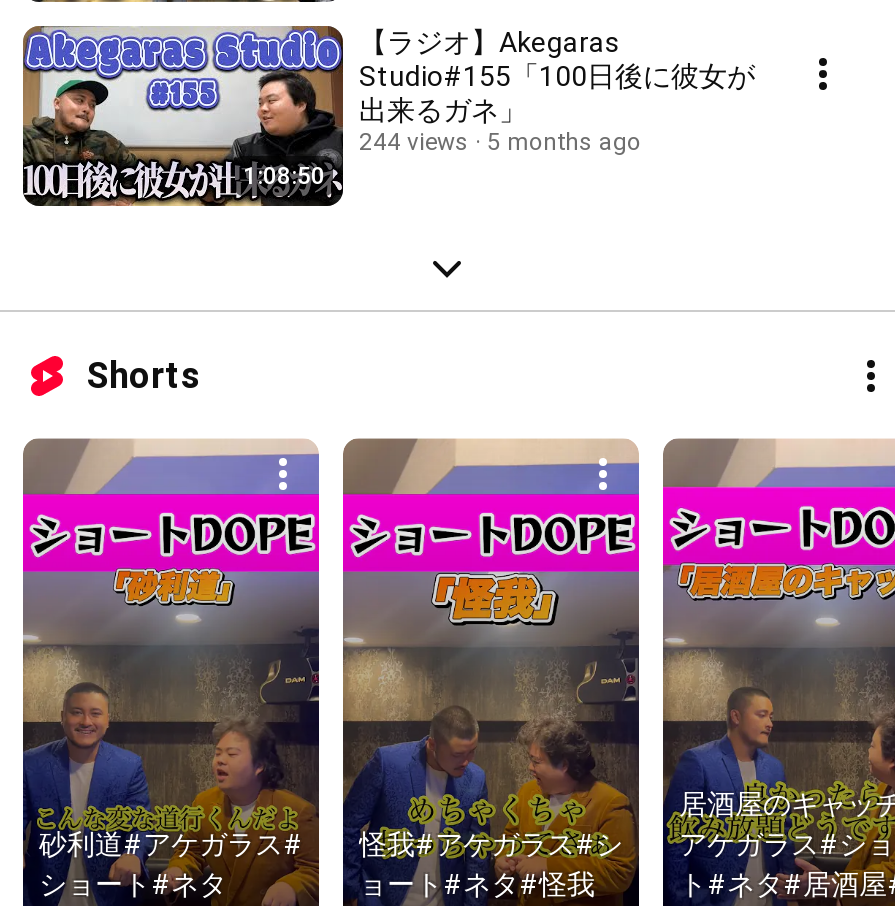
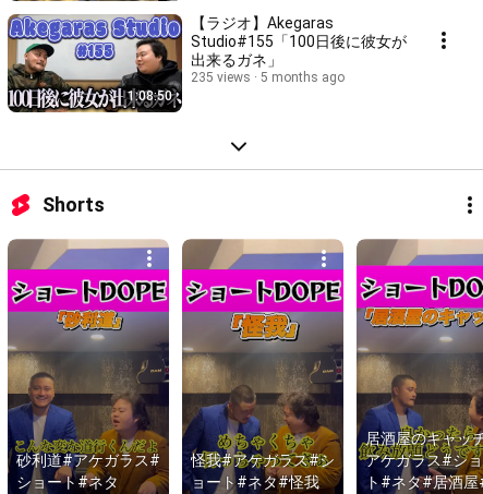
- 244 views 5 months ago
+ 235 views 5 months ago
